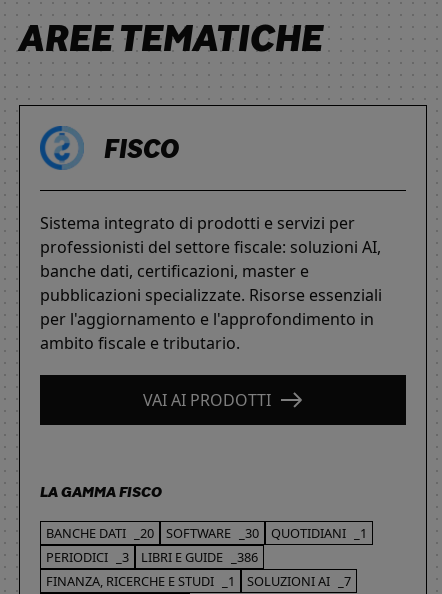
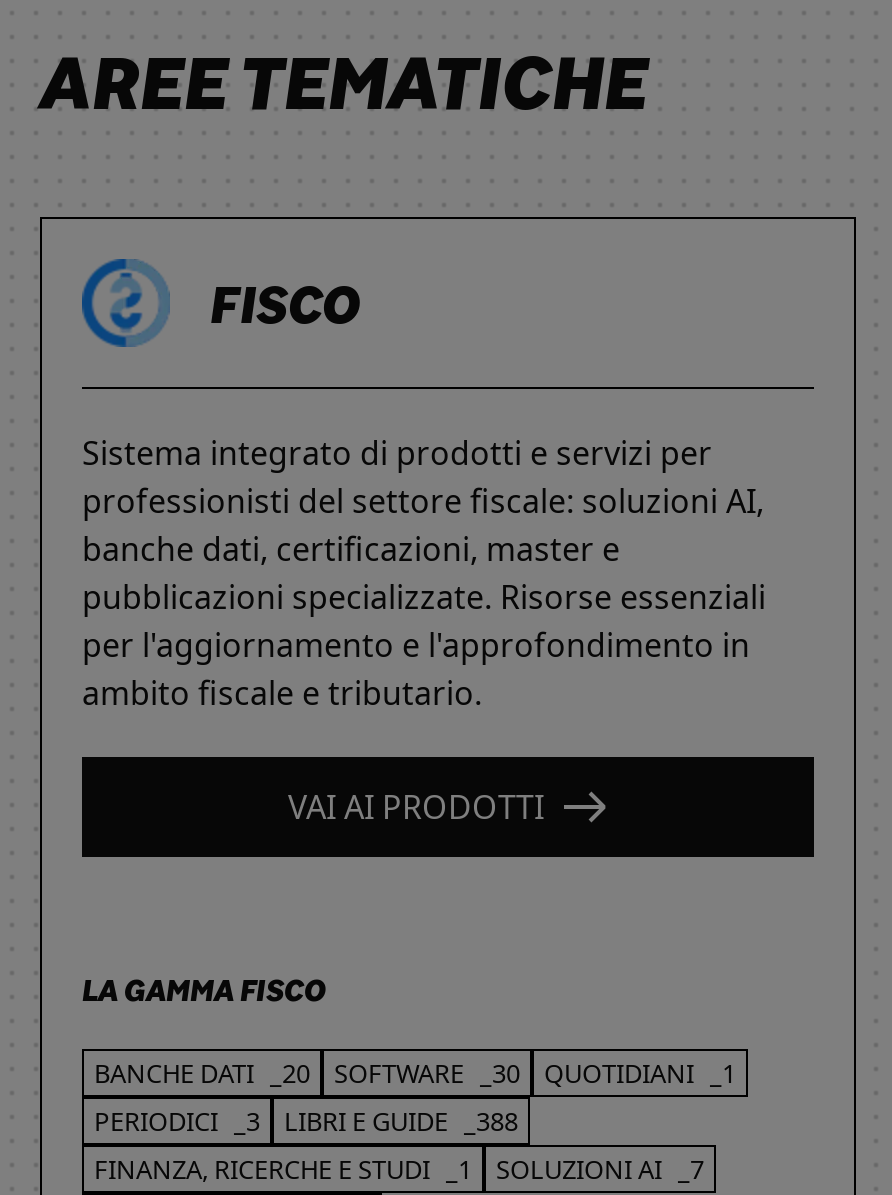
- PERIODICI _3 LIBRI E GUIDE _386
+ PERIODICI _3 LIBRI E GUIDE _388
